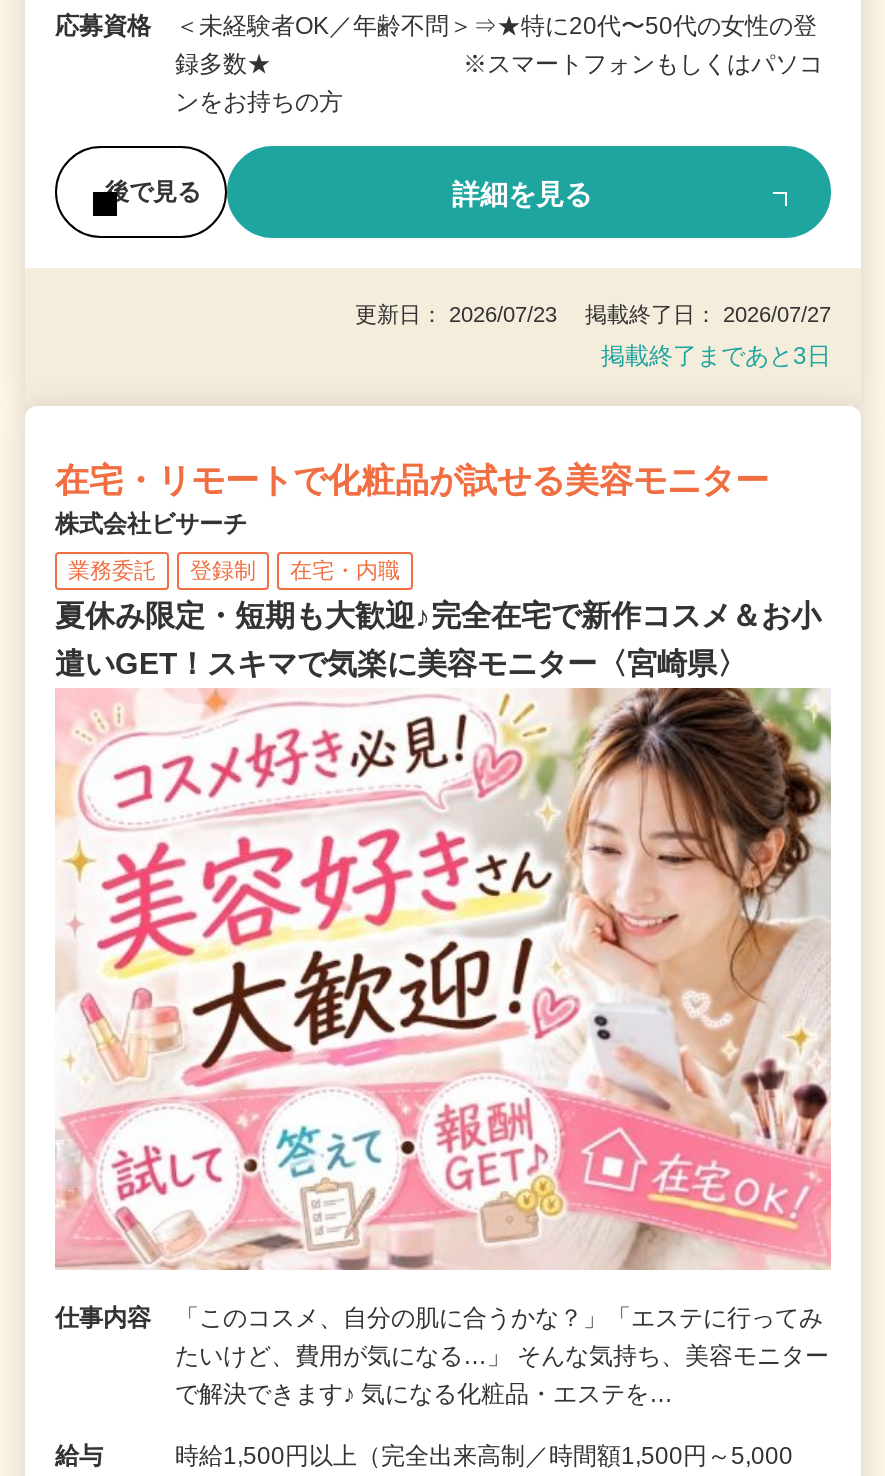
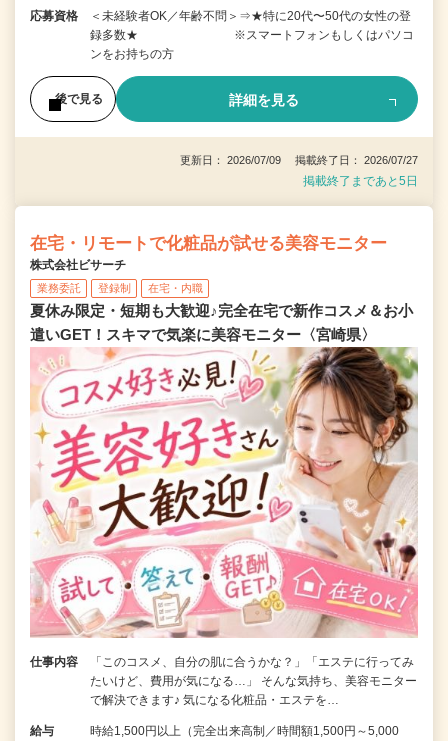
- 更新日： 2026/07/23 掲載終了日： 2026/07/27
+ 更新日： 2026/07/09 掲載終了日： 2026/07/27

- 掲載終了まであと3日
+ 掲載終了まであと5日
